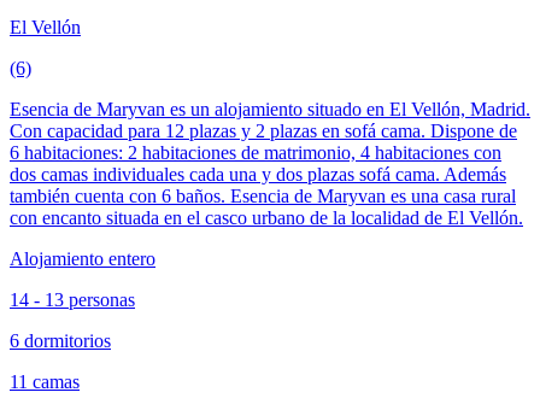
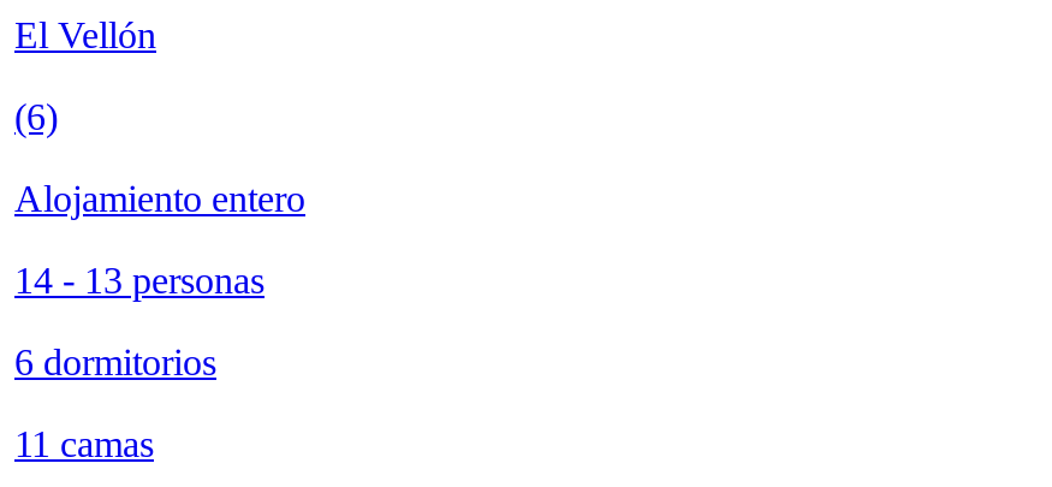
- Esencia de Maryvan es un alojamiento situado en El Vellón, Madrid.
- Con capacidad para 12 plazas y 2 plazas en sofá cama. Dispone de
- 6 habitaciones: 2 habitaciones de matrimonio, 4 habitaciones con
- dos camas individuales cada una y dos plazas sofá cama. Además
- también cuenta con 6 baños. Esencia de Maryvan es una casa rural
- con encanto situada en el casco urbano de la localidad de El Vellón.
